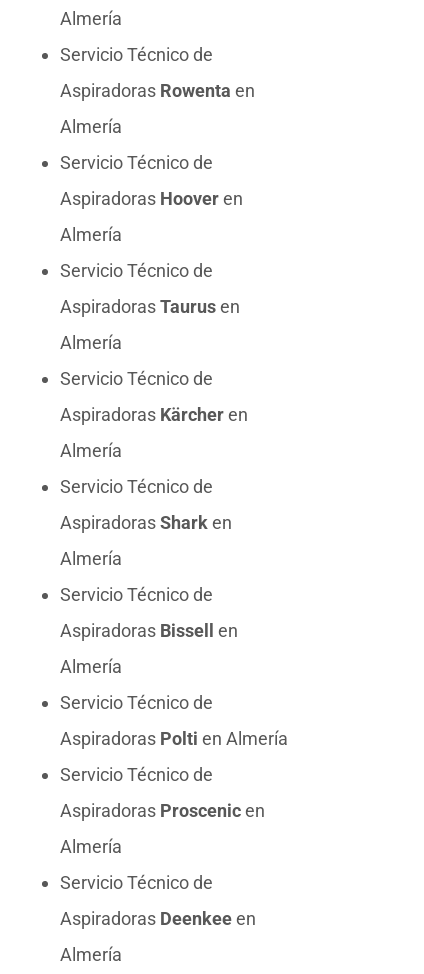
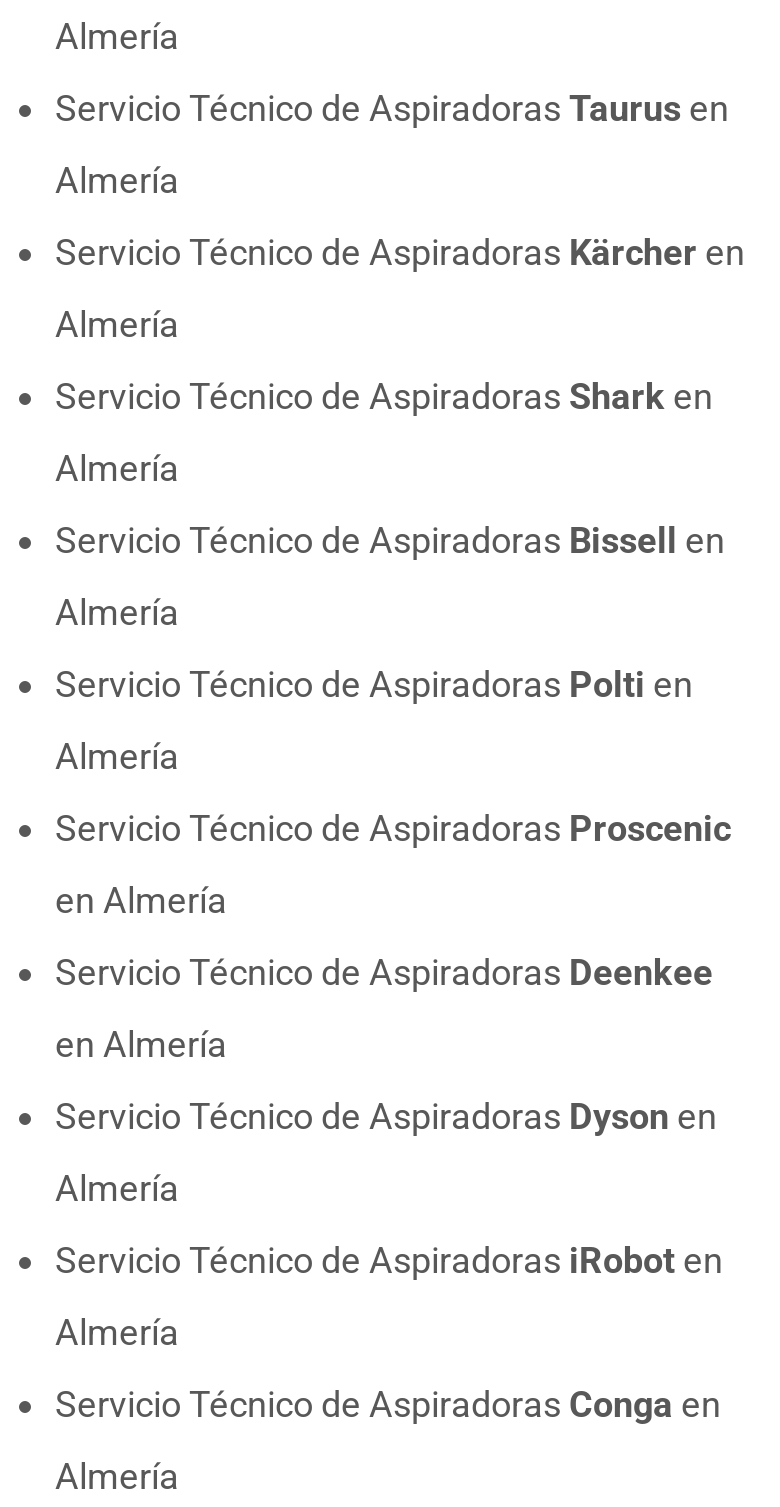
- Servicio Técnico de
- Aspiradoras Rowenta en
+ Servicio Técnico de Aspiradoras Taurus en

- Servicio Técnico de
- Aspiradoras Hoover en
+ Servicio Técnico de Aspiradoras Kärcher en

- Servicio Técnico de
- Aspiradoras Taurus en
+ Servicio Técnico de Aspiradoras Shark en

- Servicio Técnico de
- Aspiradoras Kärcher en
+ Servicio Técnico de Aspiradoras Bissell en

- Servicio Técnico de
- Aspiradoras Shark en
+ Servicio Técnico de Aspiradoras Polti en

- Servicio Técnico de
- Aspiradoras Bissell en
+ Servicio Técnico de Aspiradoras Proscenic
+ en Almería
+ Servicio Técnico de Aspiradoras Deenkee
+ en Almería
+ Servicio Técnico de Aspiradoras Dyson en

- Servicio Técnico de
- Aspiradoras Polti en Almería
- Servicio Técnico de
- Aspiradoras Proscenic en
+ Servicio Técnico de Aspiradoras iRobot en

- Servicio Técnico de
- Aspiradoras Deenkee en
+ Servicio Técnico de Aspiradoras Conga en
